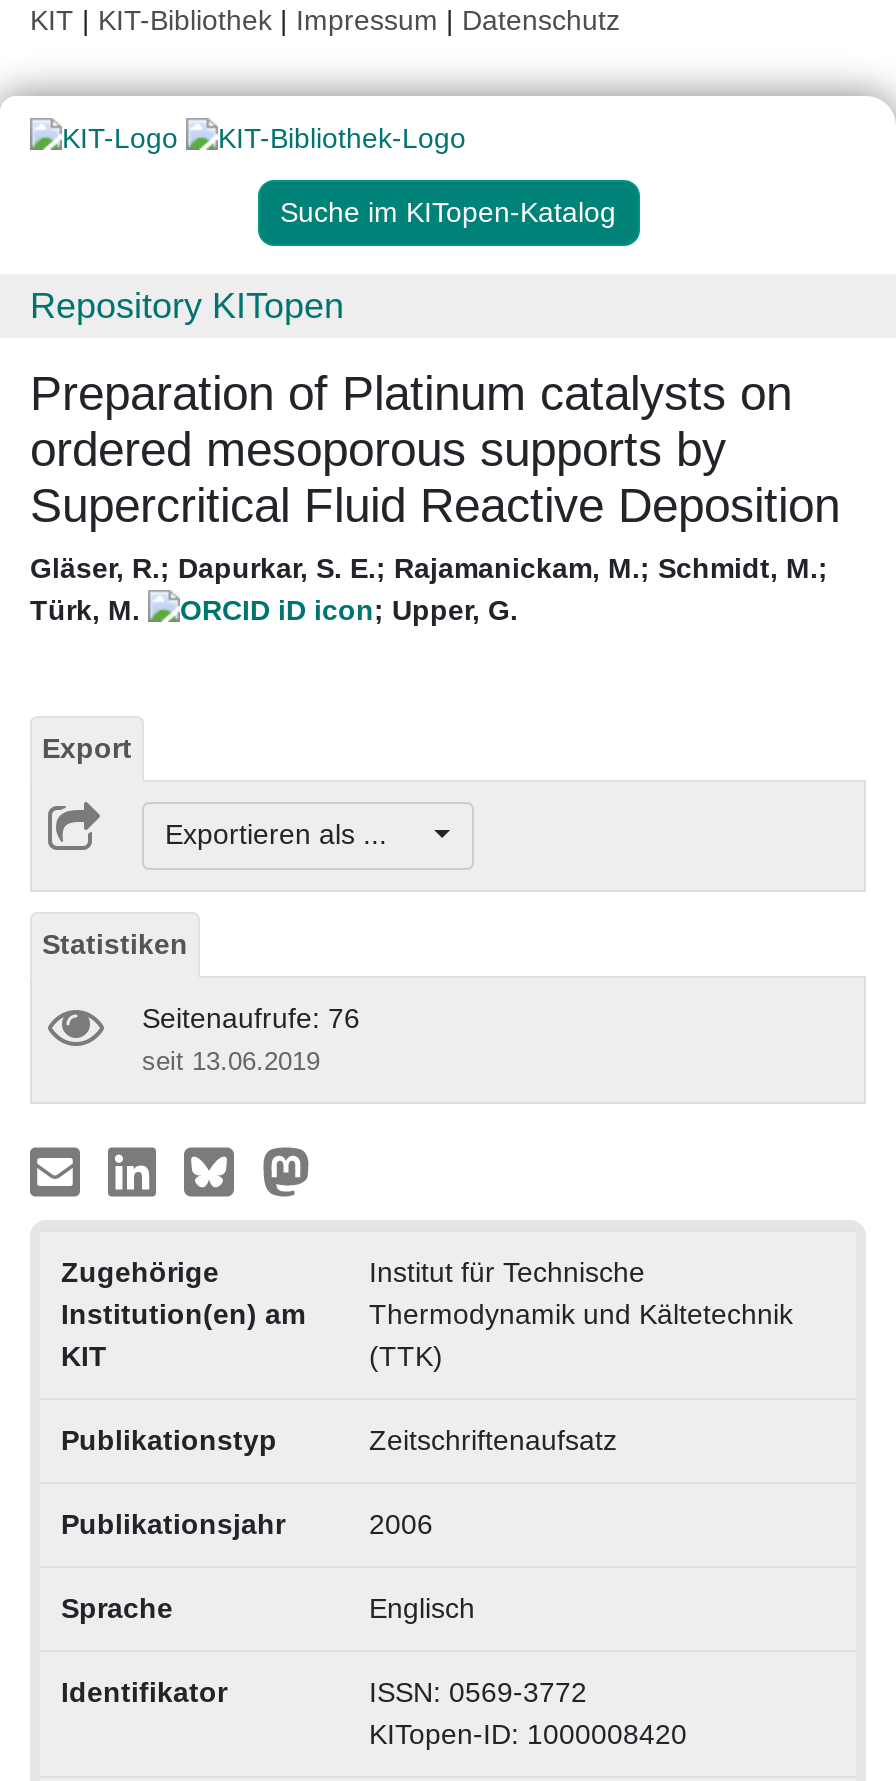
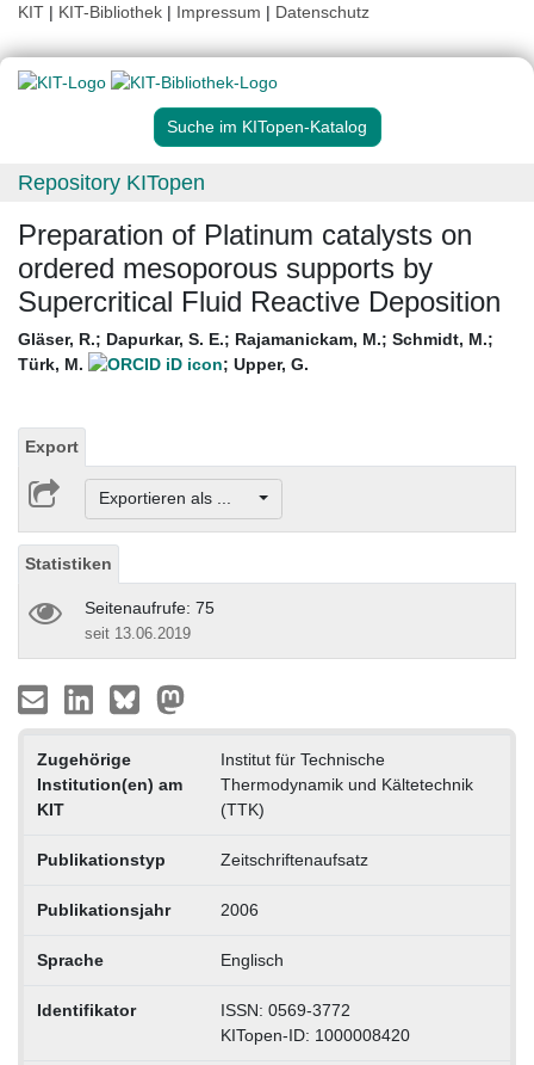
- Seitenaufrufe: 76
+ Seitenaufrufe: 75
